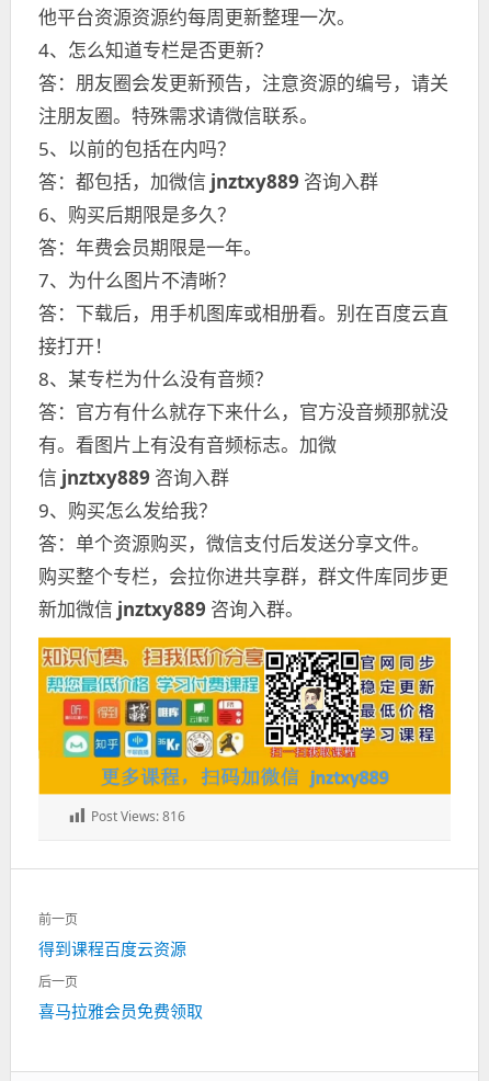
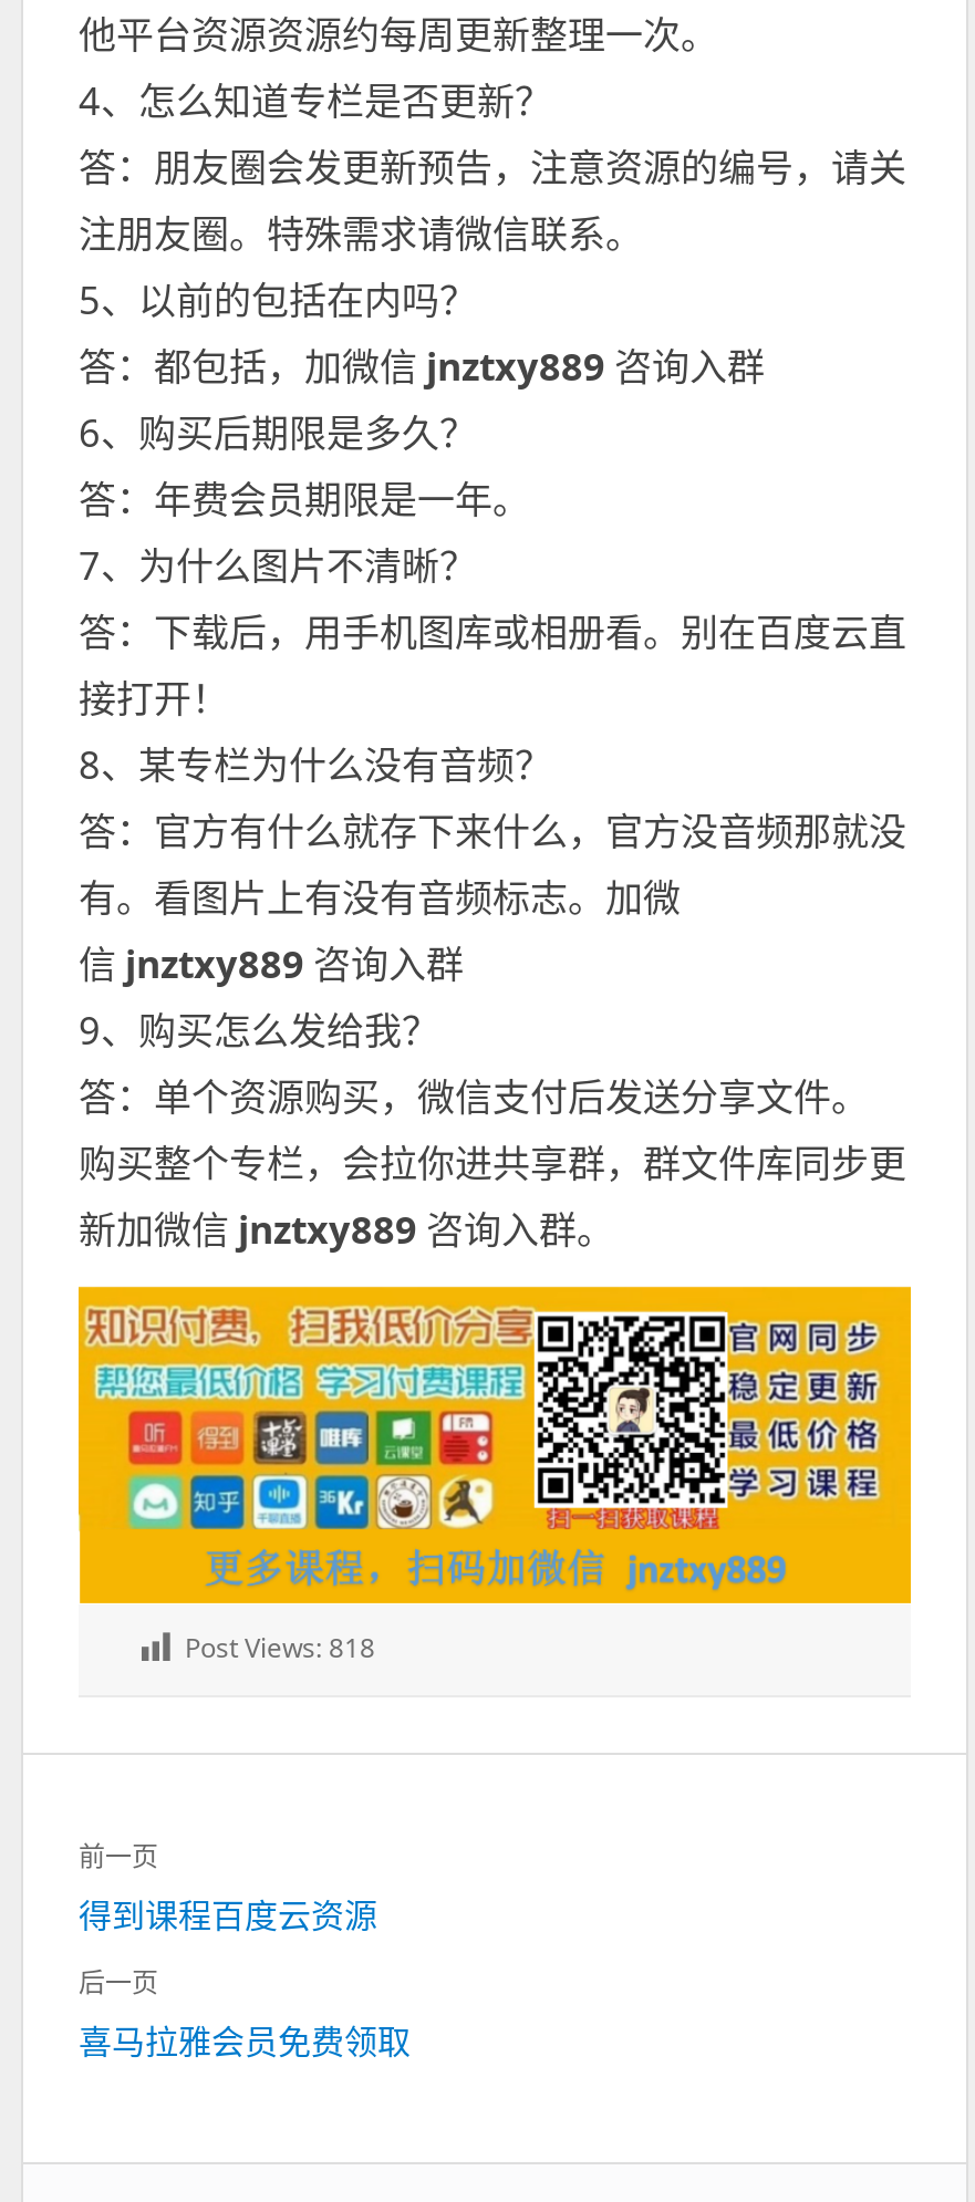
- Post Views: 816
+ Post Views: 818
